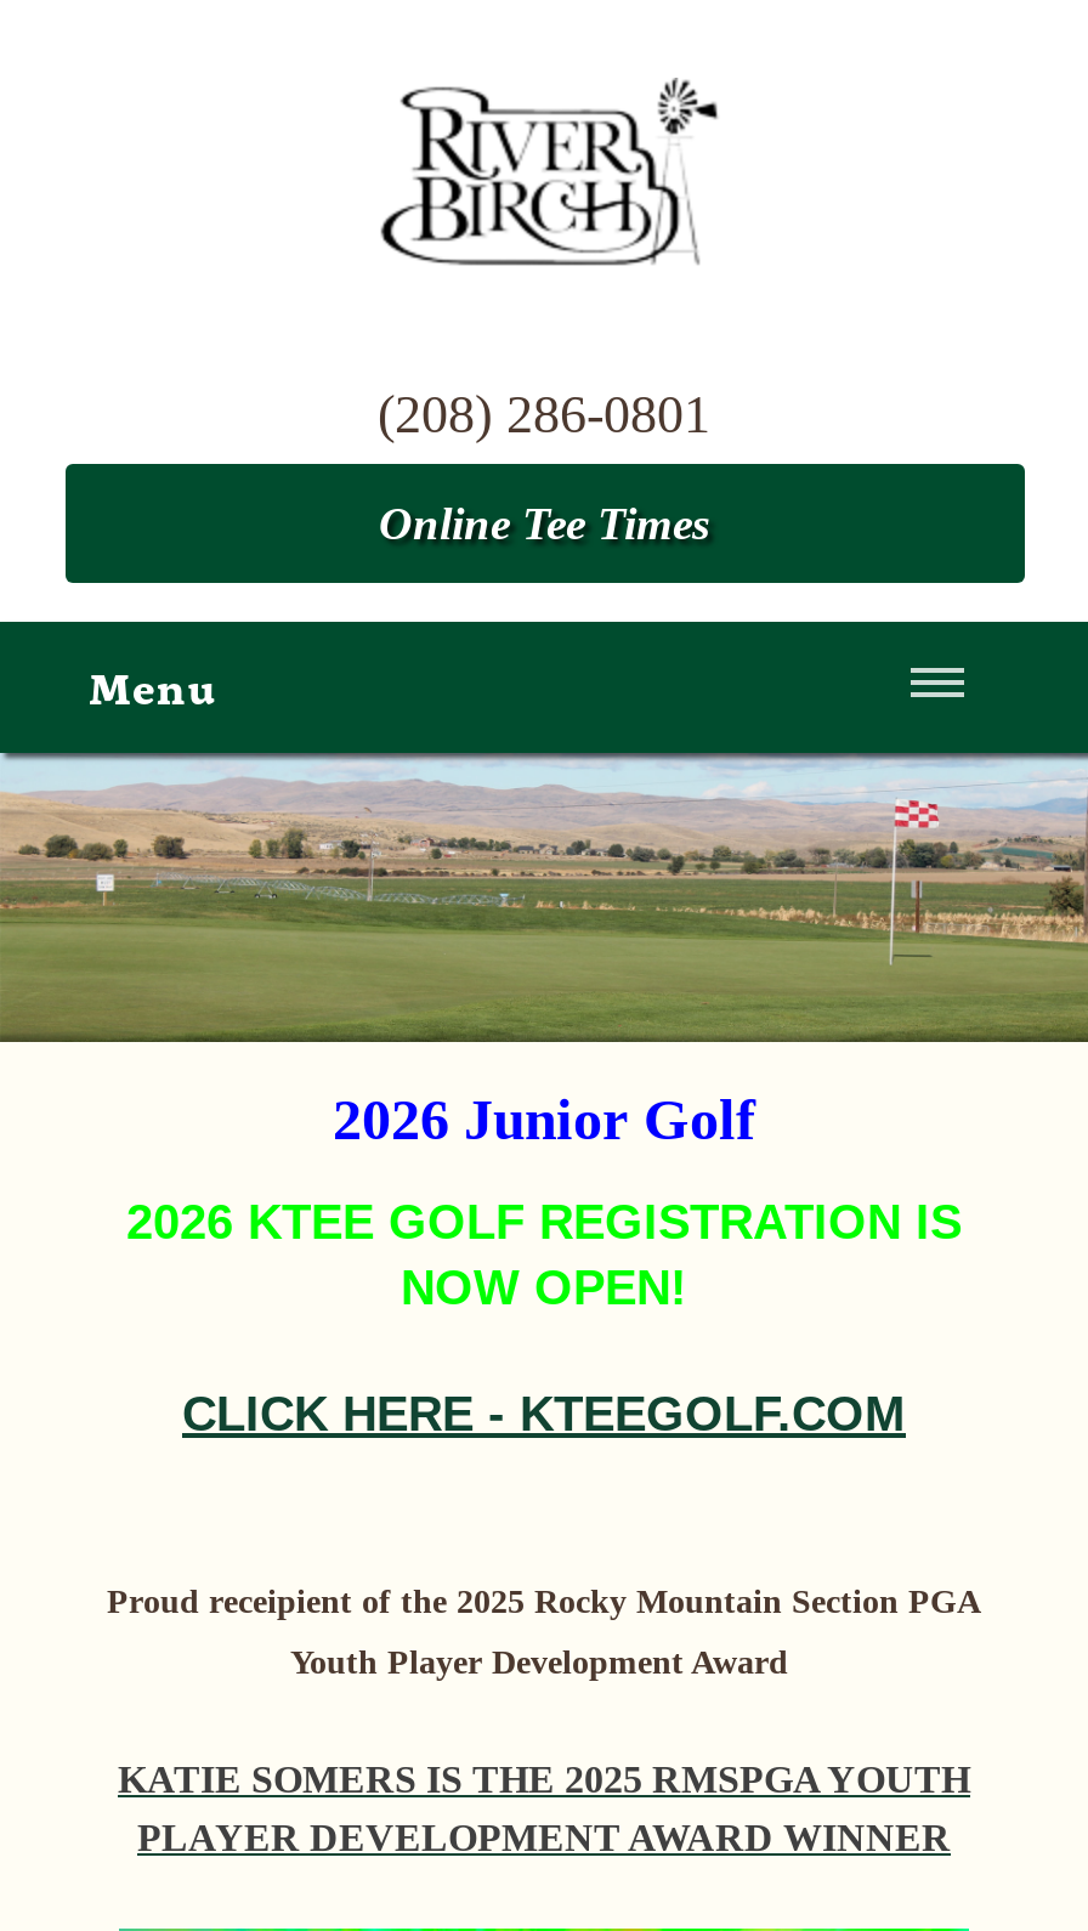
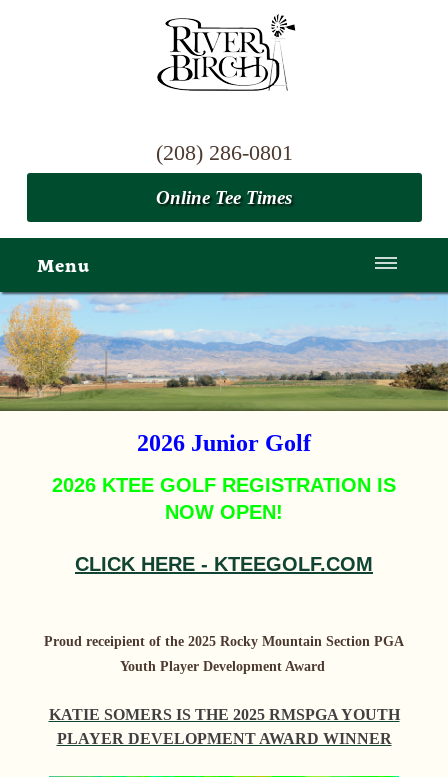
- [image]
+ [image]
